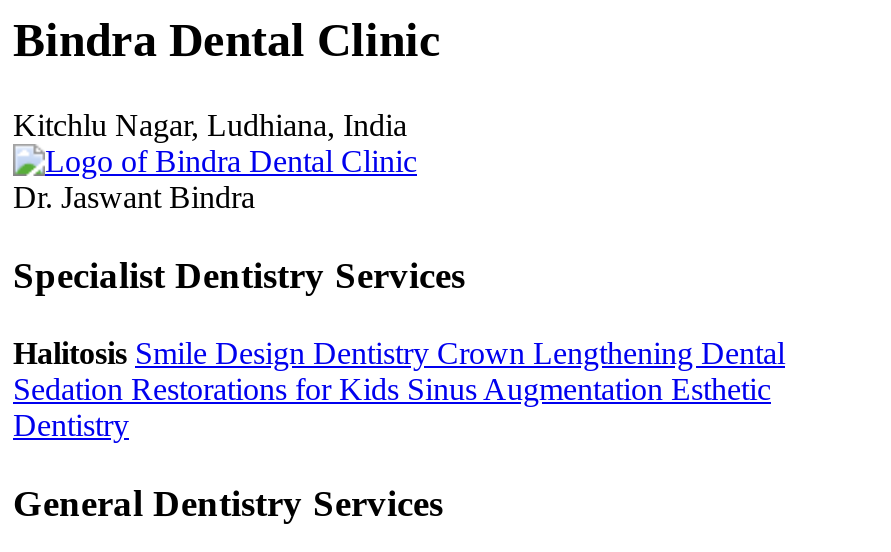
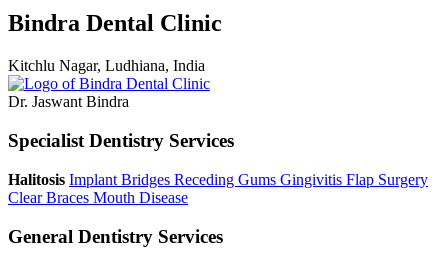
- Halitosis Smile Design Dentistry Crown Lengthening Dental
- Sedation Restorations for Kids Sinus Augmentation Esthetic
- Dentistry
+ Halitosis Implant Bridges Receding Gums Gingivitis Flap Surgery
+ Clear Braces Mouth Disease
